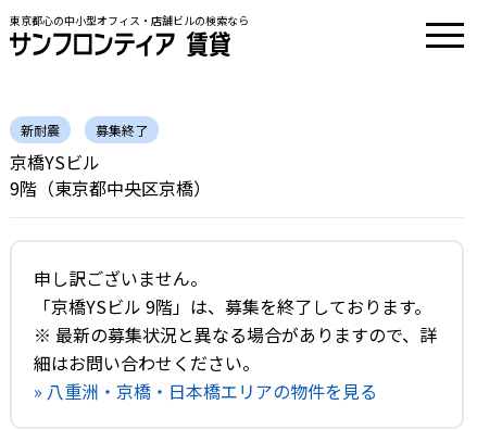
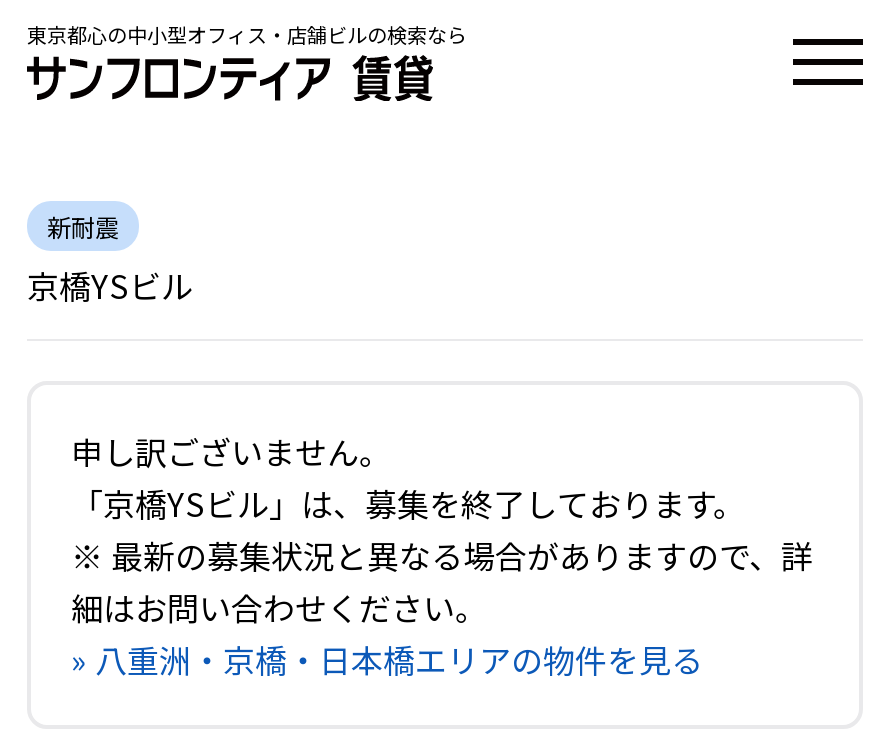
- 募集終了

- 9階（東京都中央区京橋）

- 「京橋YSビル 9階」は、募集を終了しております。
+ 「京橋YSビル」は、募集を終了しております。
